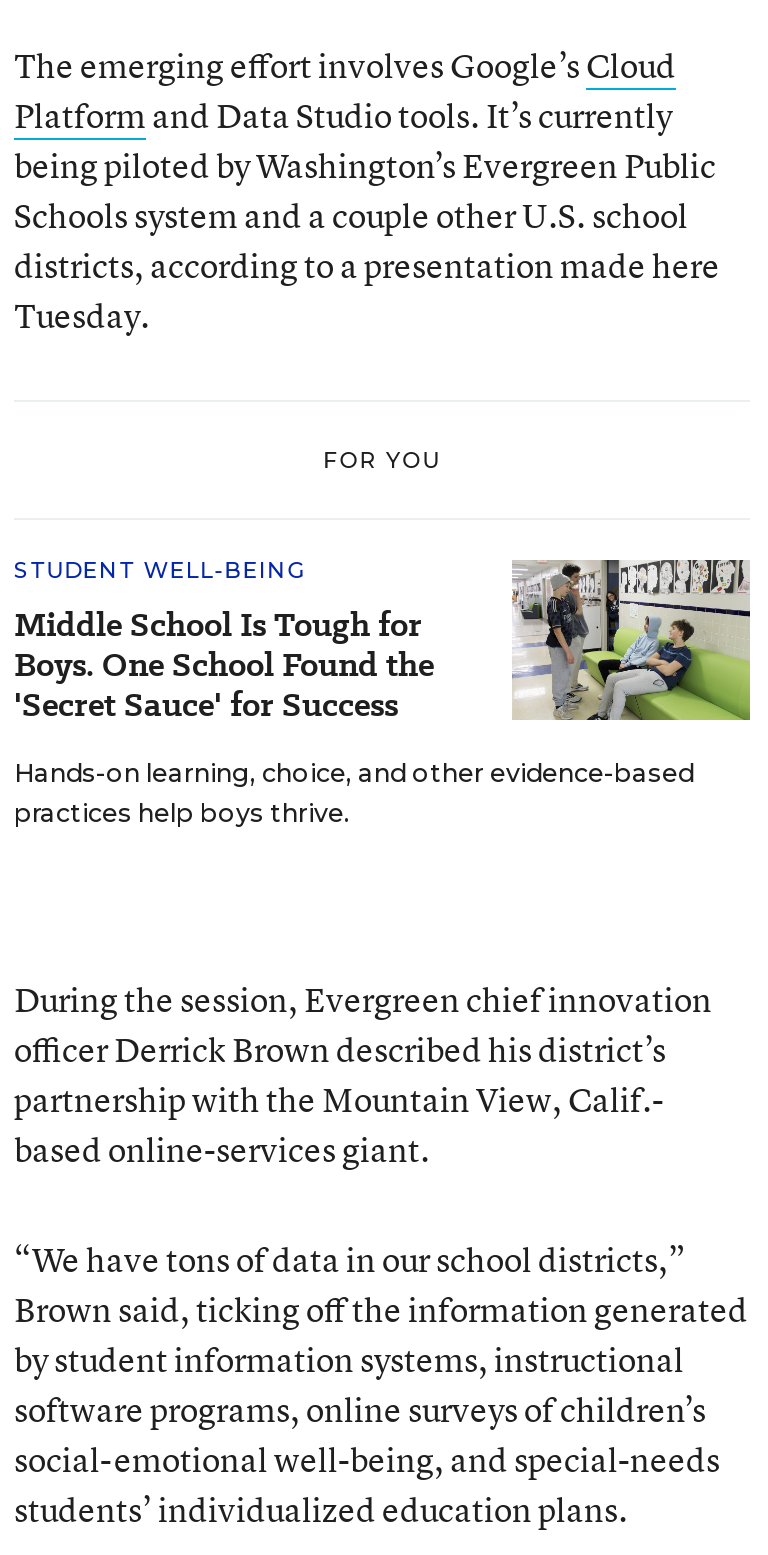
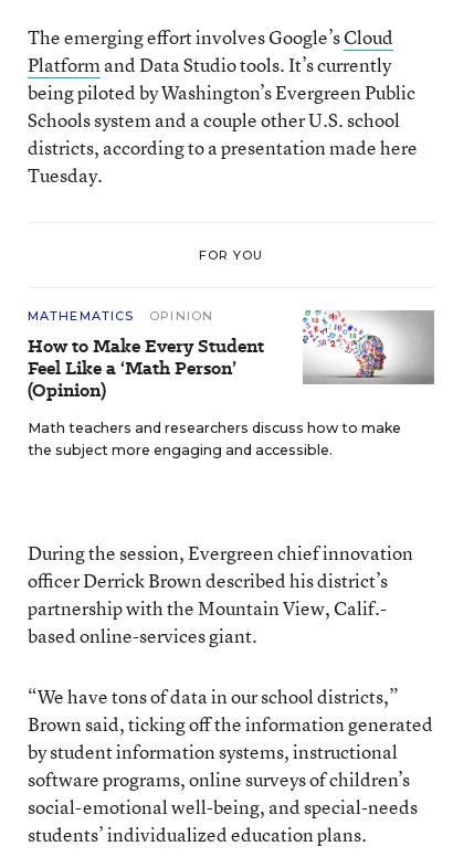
- STUDENT WELL-BEING
- Middle School Is Tough for
- Boys. One School Found the
- 'Secret Sauce' for Success
+ MATHEMATICS
+ OPINION
+ How to Make Every Student
+ Feel Like a ‘Math Person’
+ (Opinion)

- [image]
- Hands-on learning, choice, and other evidence-based
- practices help boys thrive.
+ [image]
+ Math teachers and researchers discuss how to make
+ the subject more engaging and accessible.
